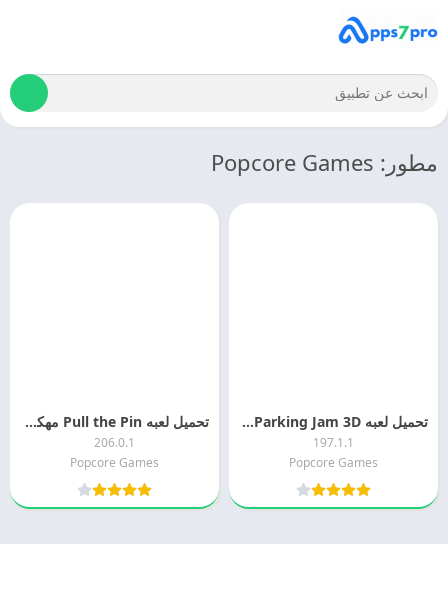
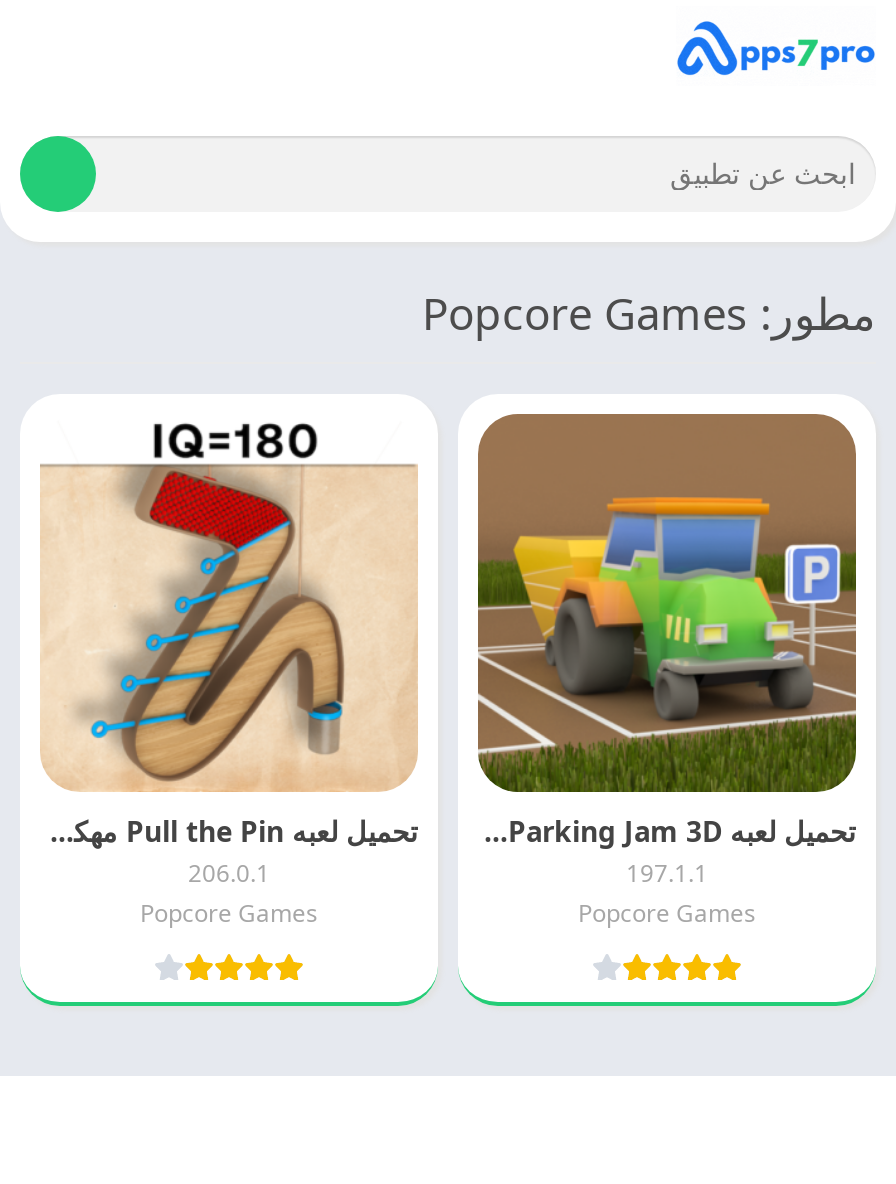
+ [image]

+ [image]
